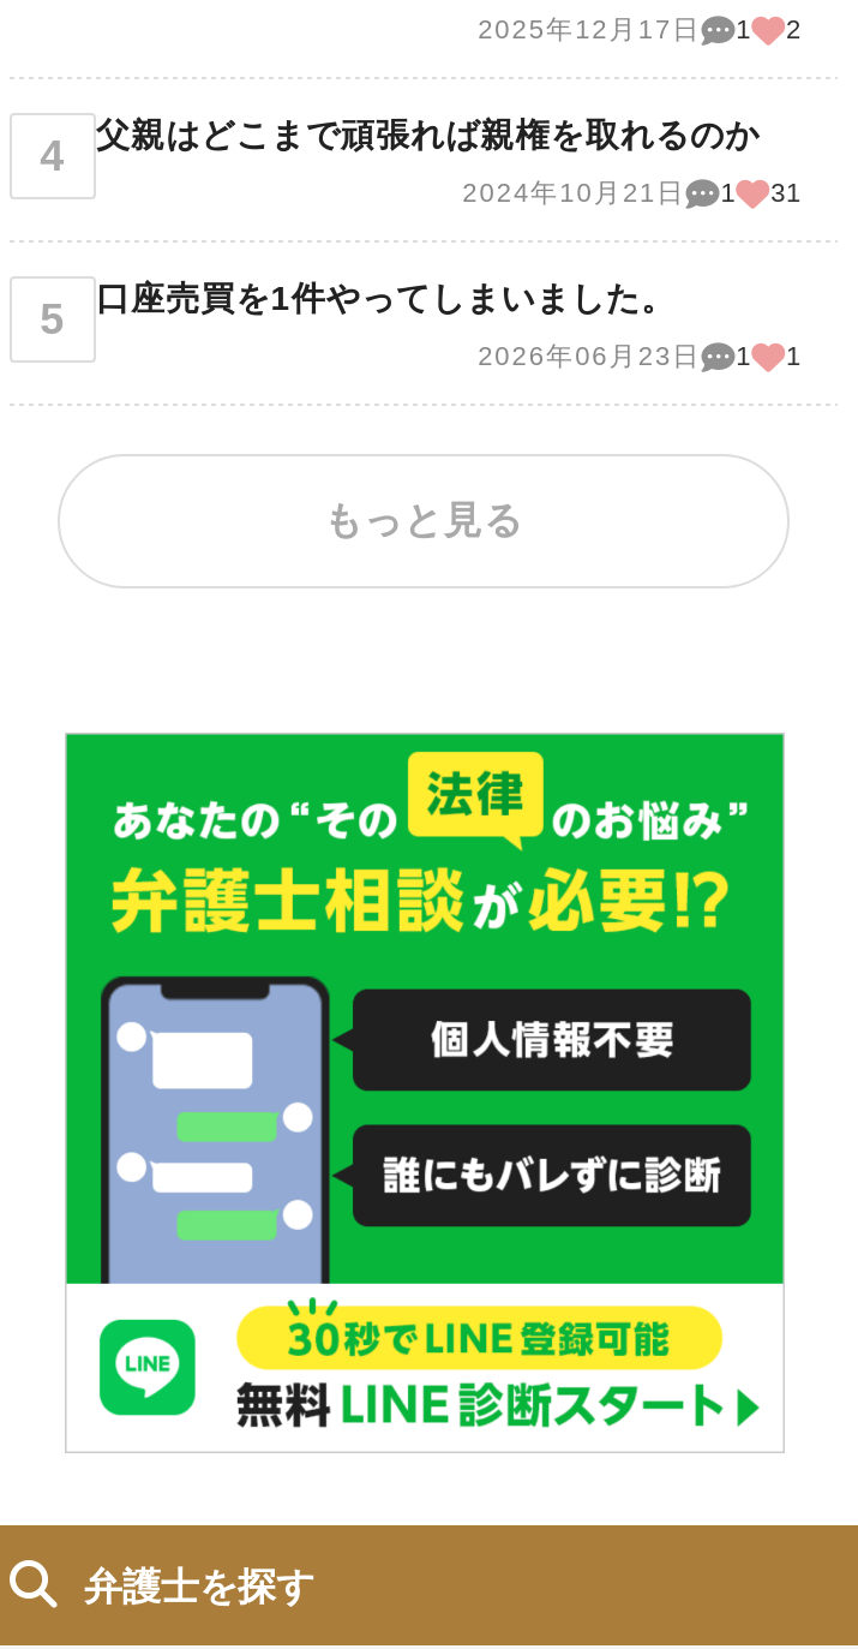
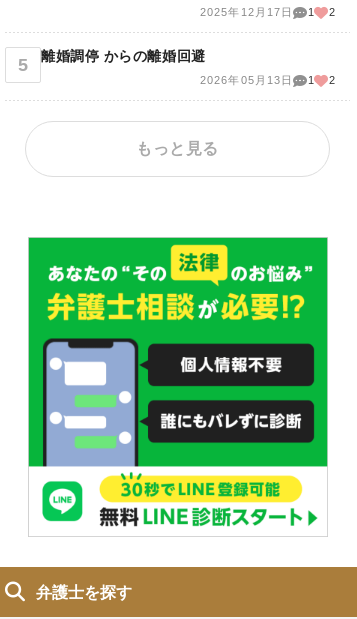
- 父親はどこまで頑張れば親権を取れるのか
+ 離婚調停 からの離婚回避

- 31
- 口座売買を1件やってしまいました。
- 2026年06月23日
- 1
- 1
+ 2

- 2024年10月21日
+ 2026年05月13日
